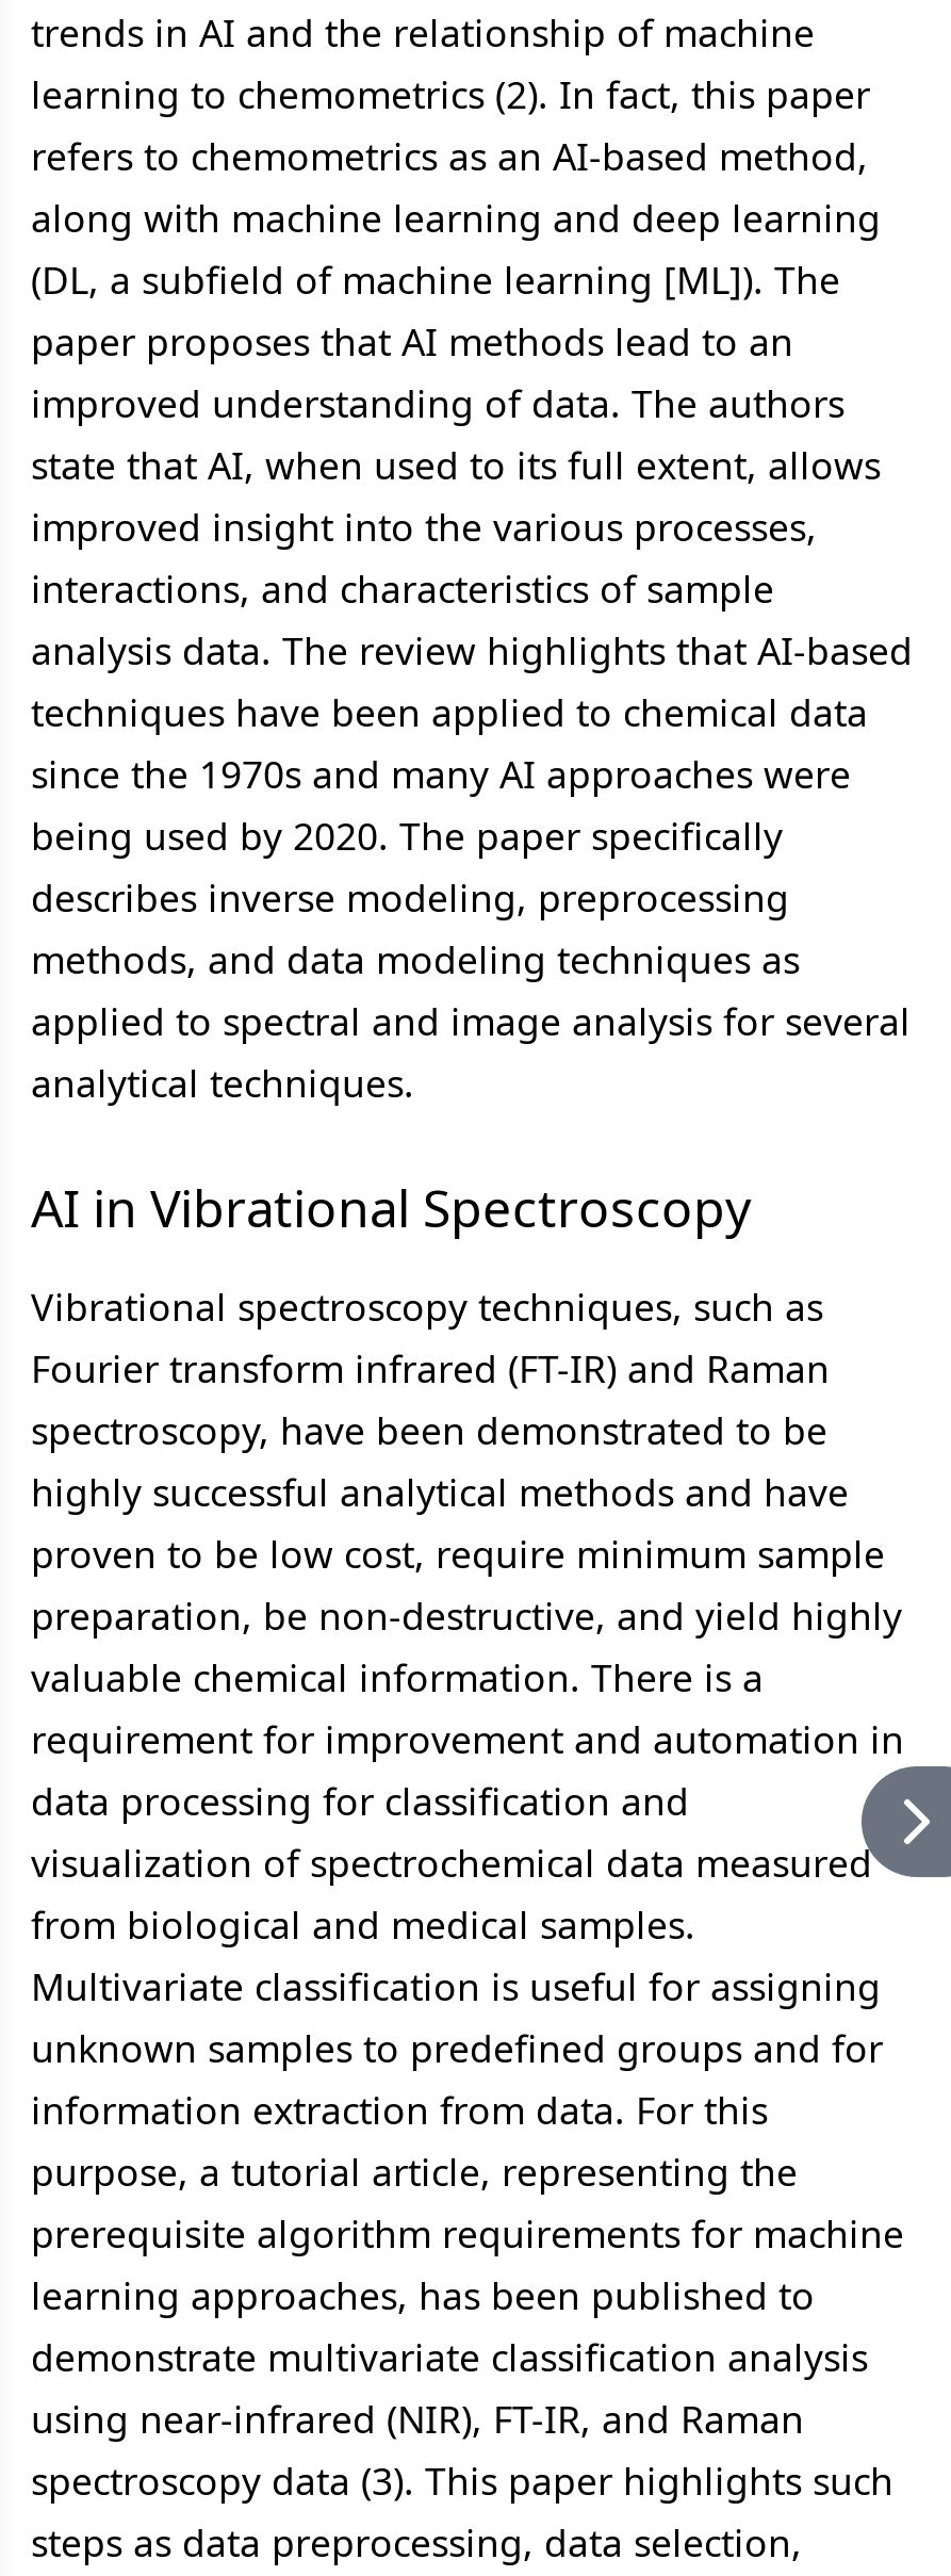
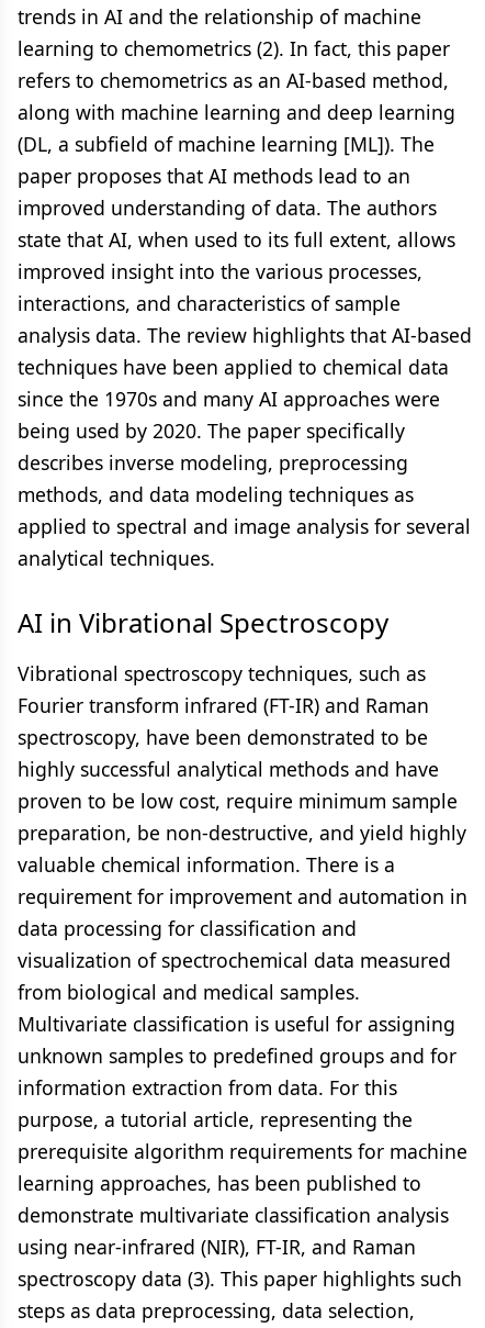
- [image]
